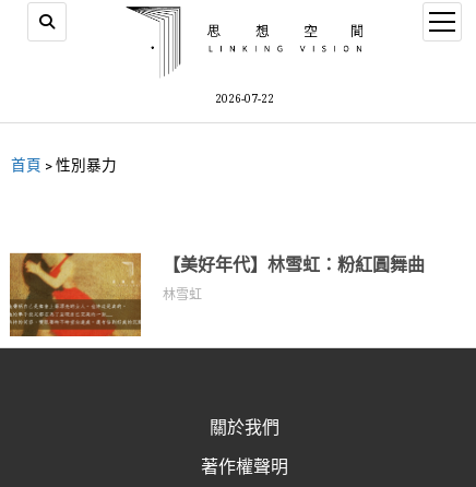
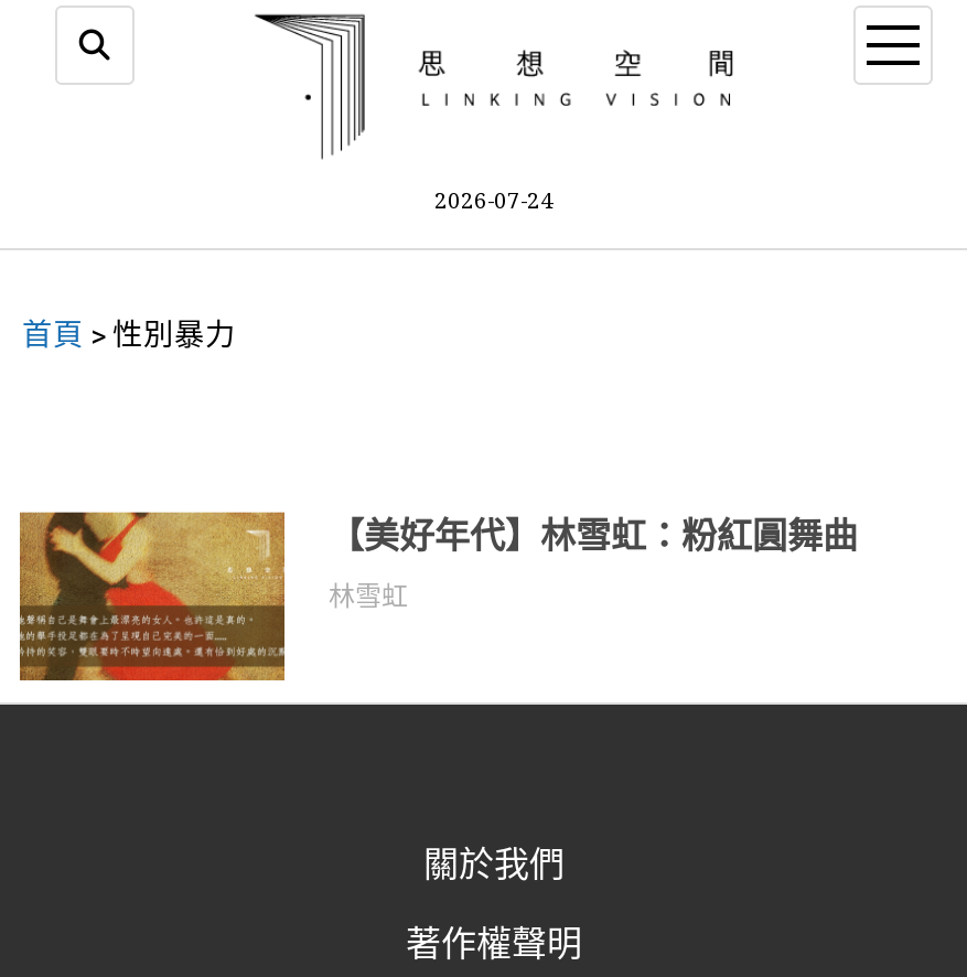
- 2026-07-22
+ 2026-07-24
